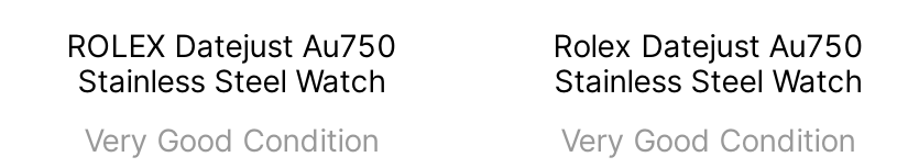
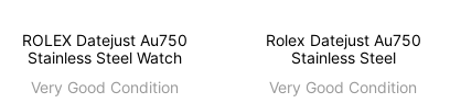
- Stainless Steel Watch
+ Stainless Steel
